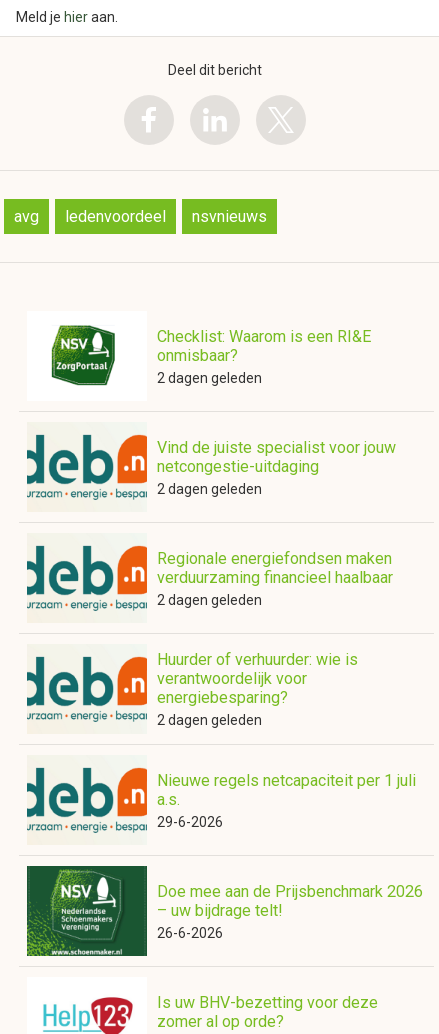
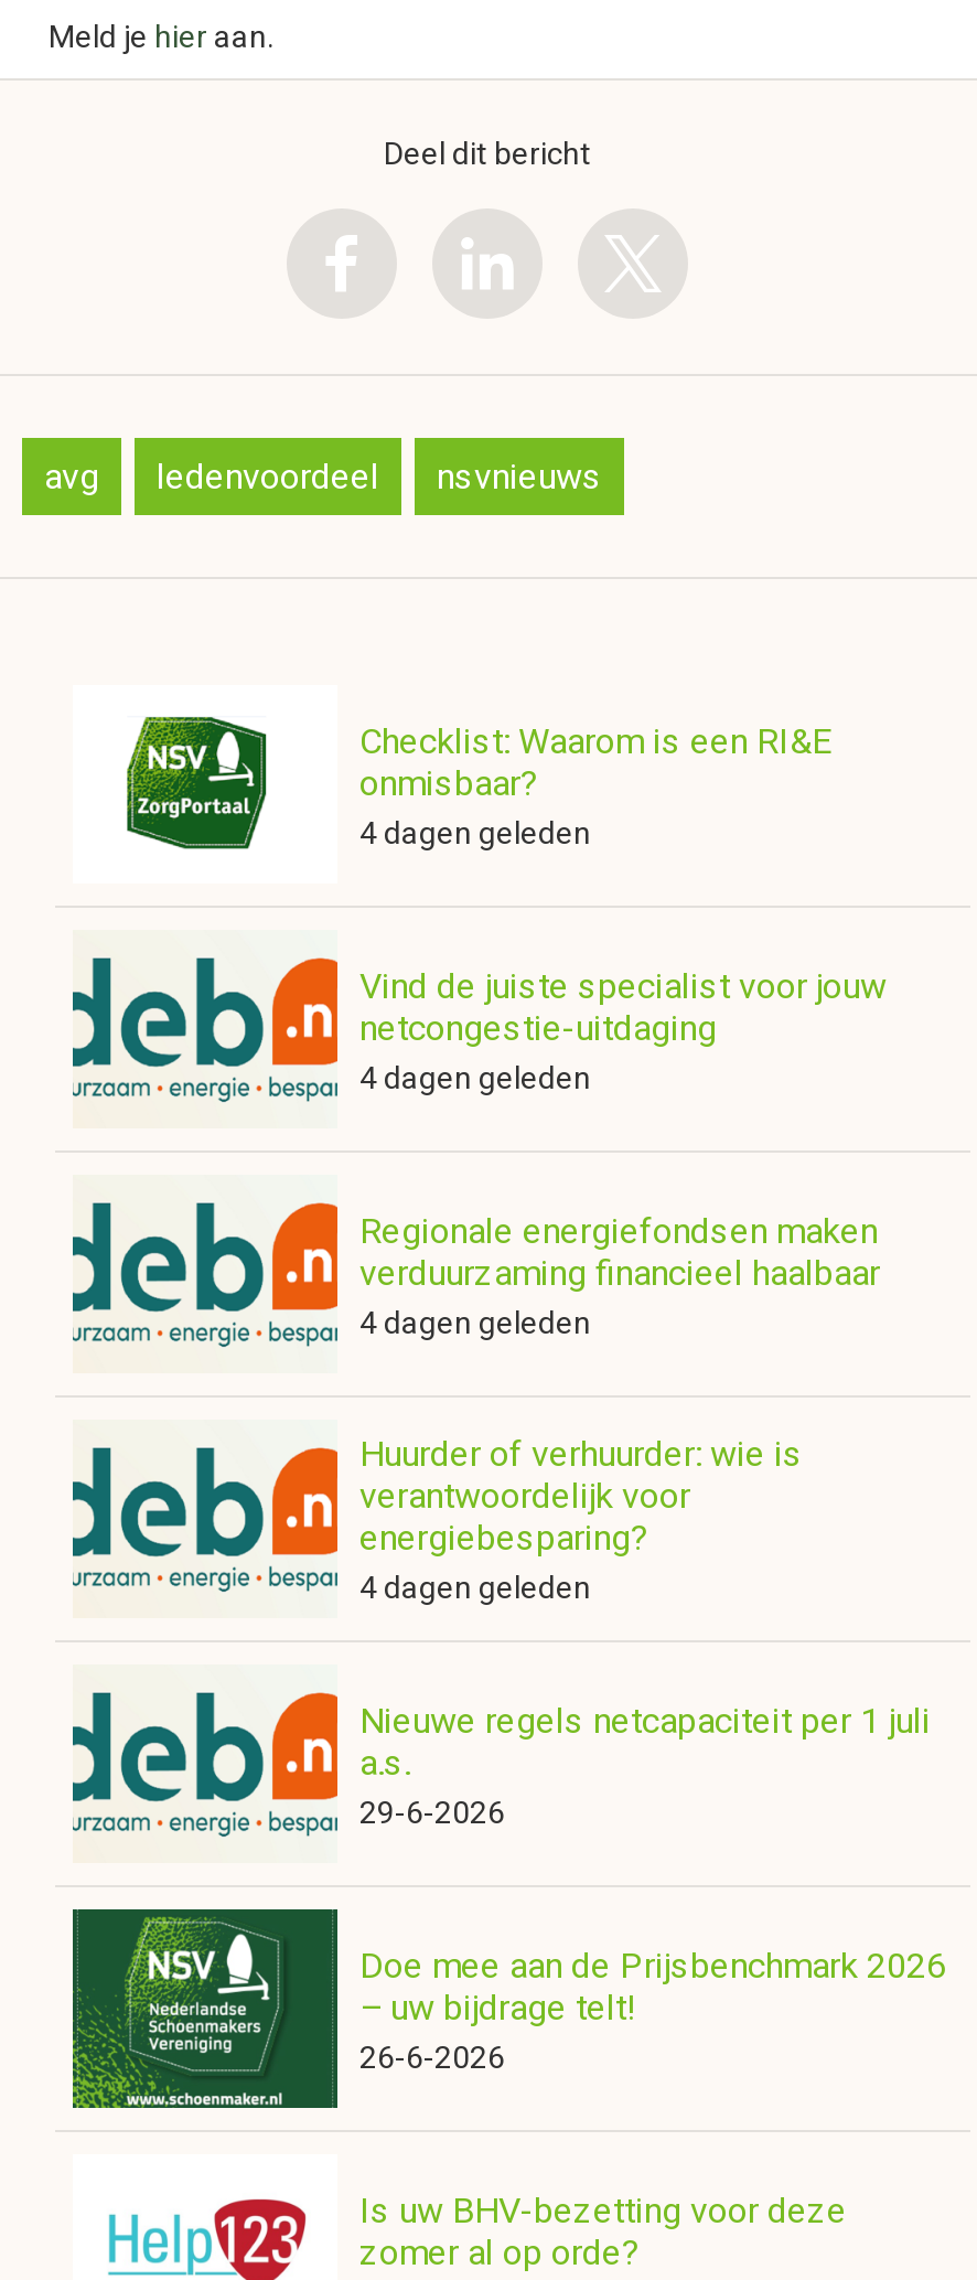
- 2 dagen geleden
+ 4 dagen geleden

- 2 dagen geleden
+ 4 dagen geleden

- 2 dagen geleden
+ 4 dagen geleden

- 2 dagen geleden
+ 4 dagen geleden
